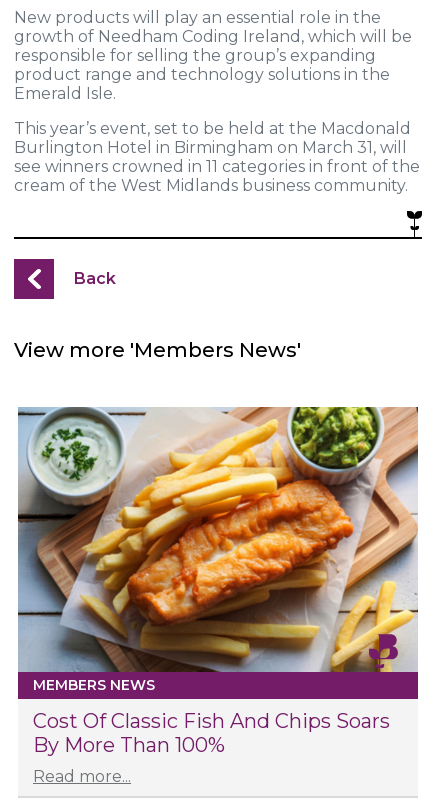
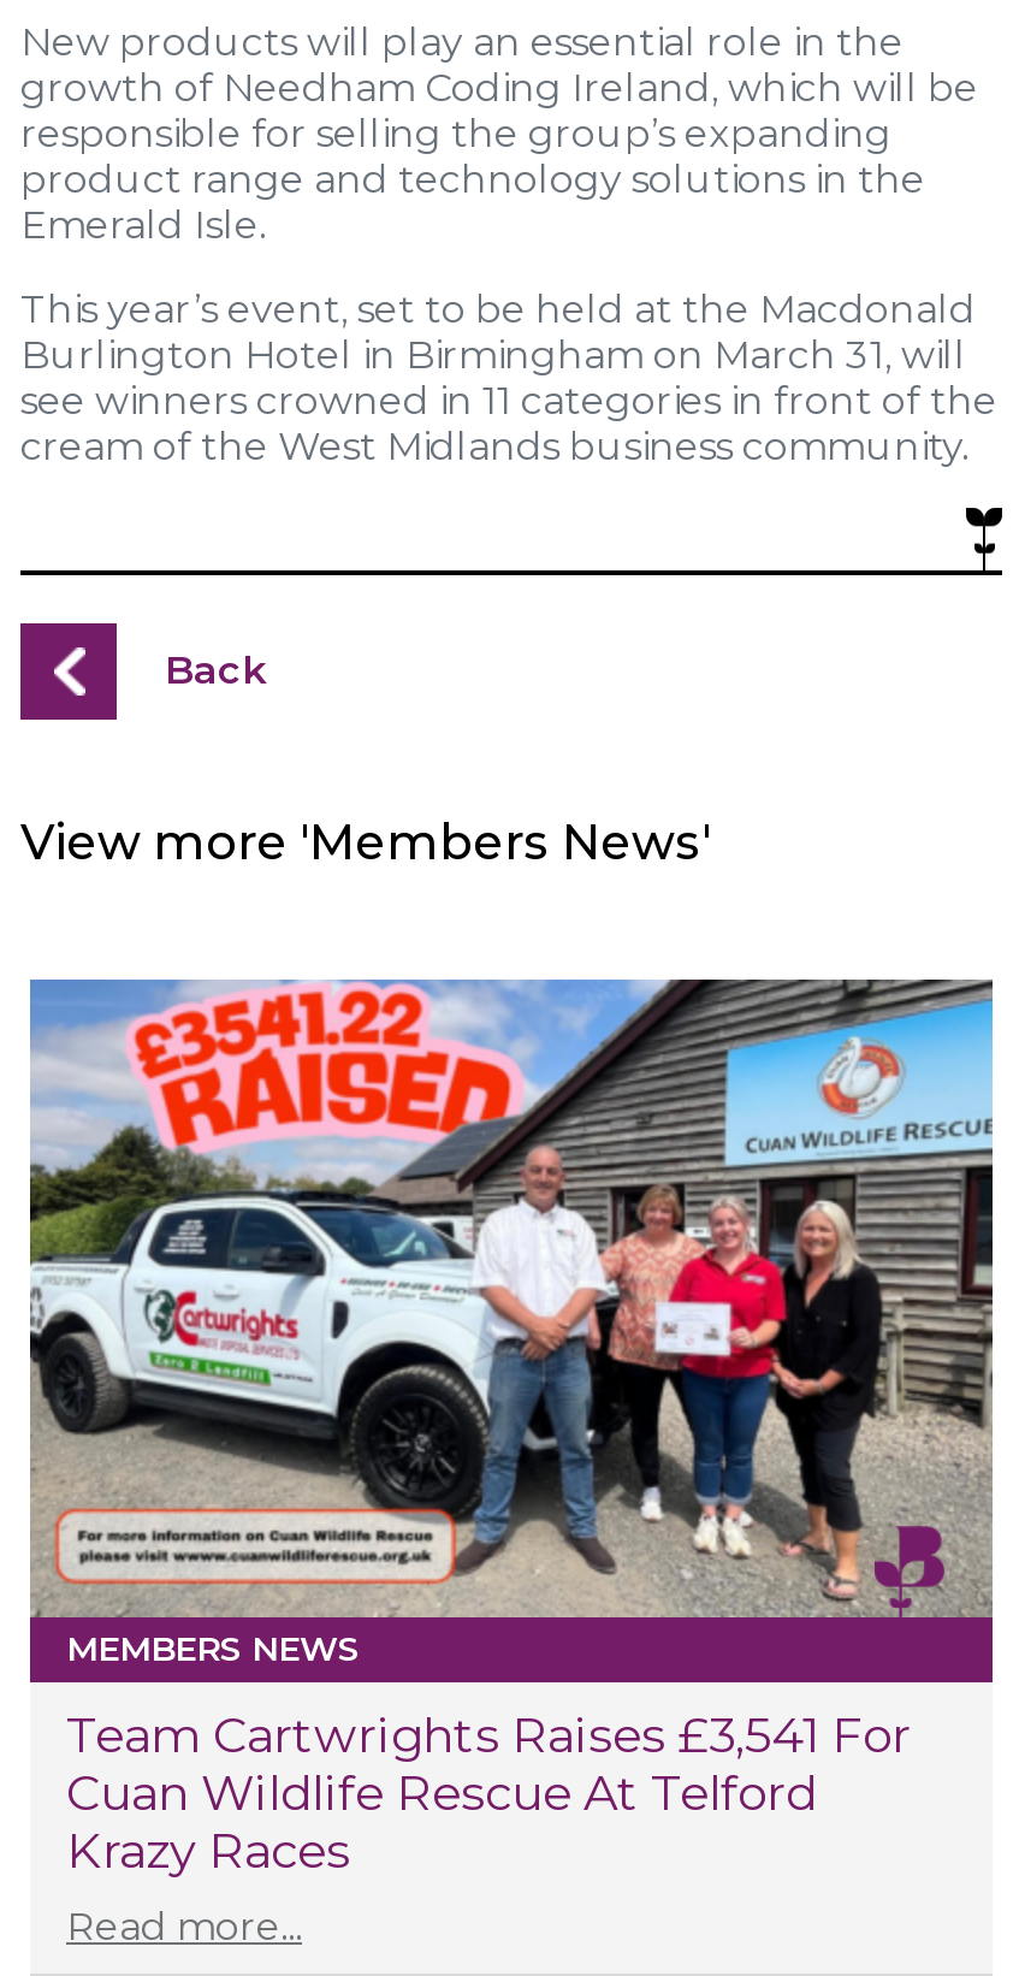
- [image]
- Cost Of Classic Fish And Chips Soars
- By More Than 100%
+ [image]
+ Team Cartwrights Raises £3,541 For
+ Cuan Wildlife Rescue At Telford
+ Krazy Races
